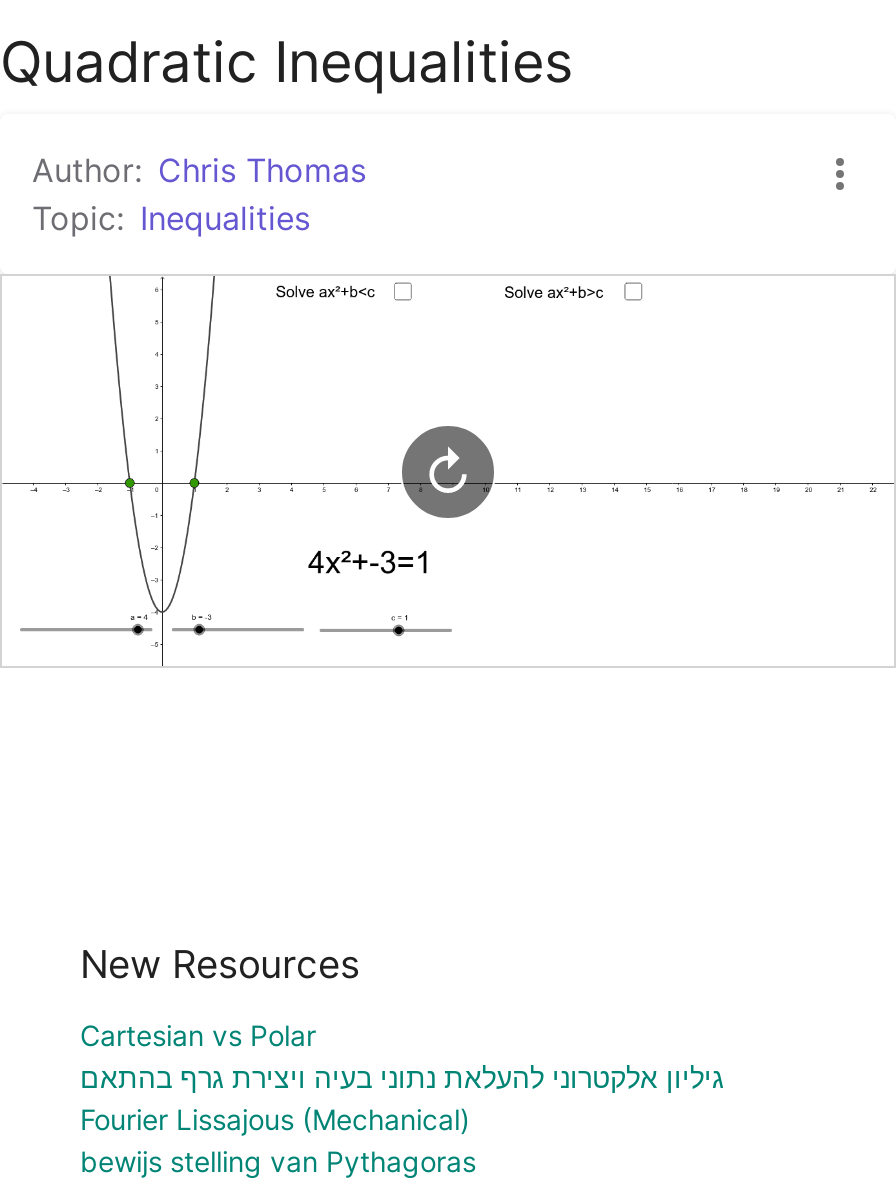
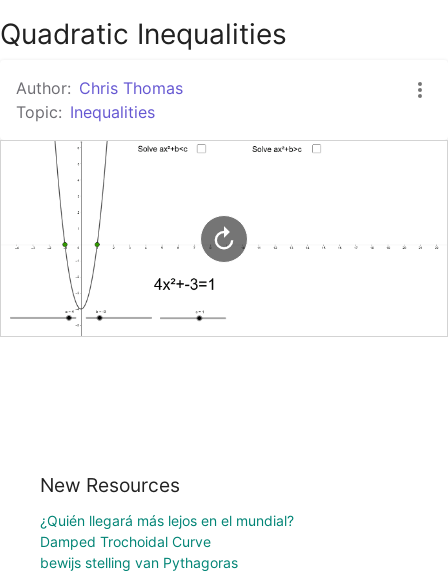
- Cartesian vs Polar
- גיליון אלקטרוני להעלאת נתוני בעיה ויצירת גרף בהתאם
- Fourier Lissajous (Mechanical)
+ ¿Quién llegará más lejos en el mundial?
+ Damped Trochoidal Curve
